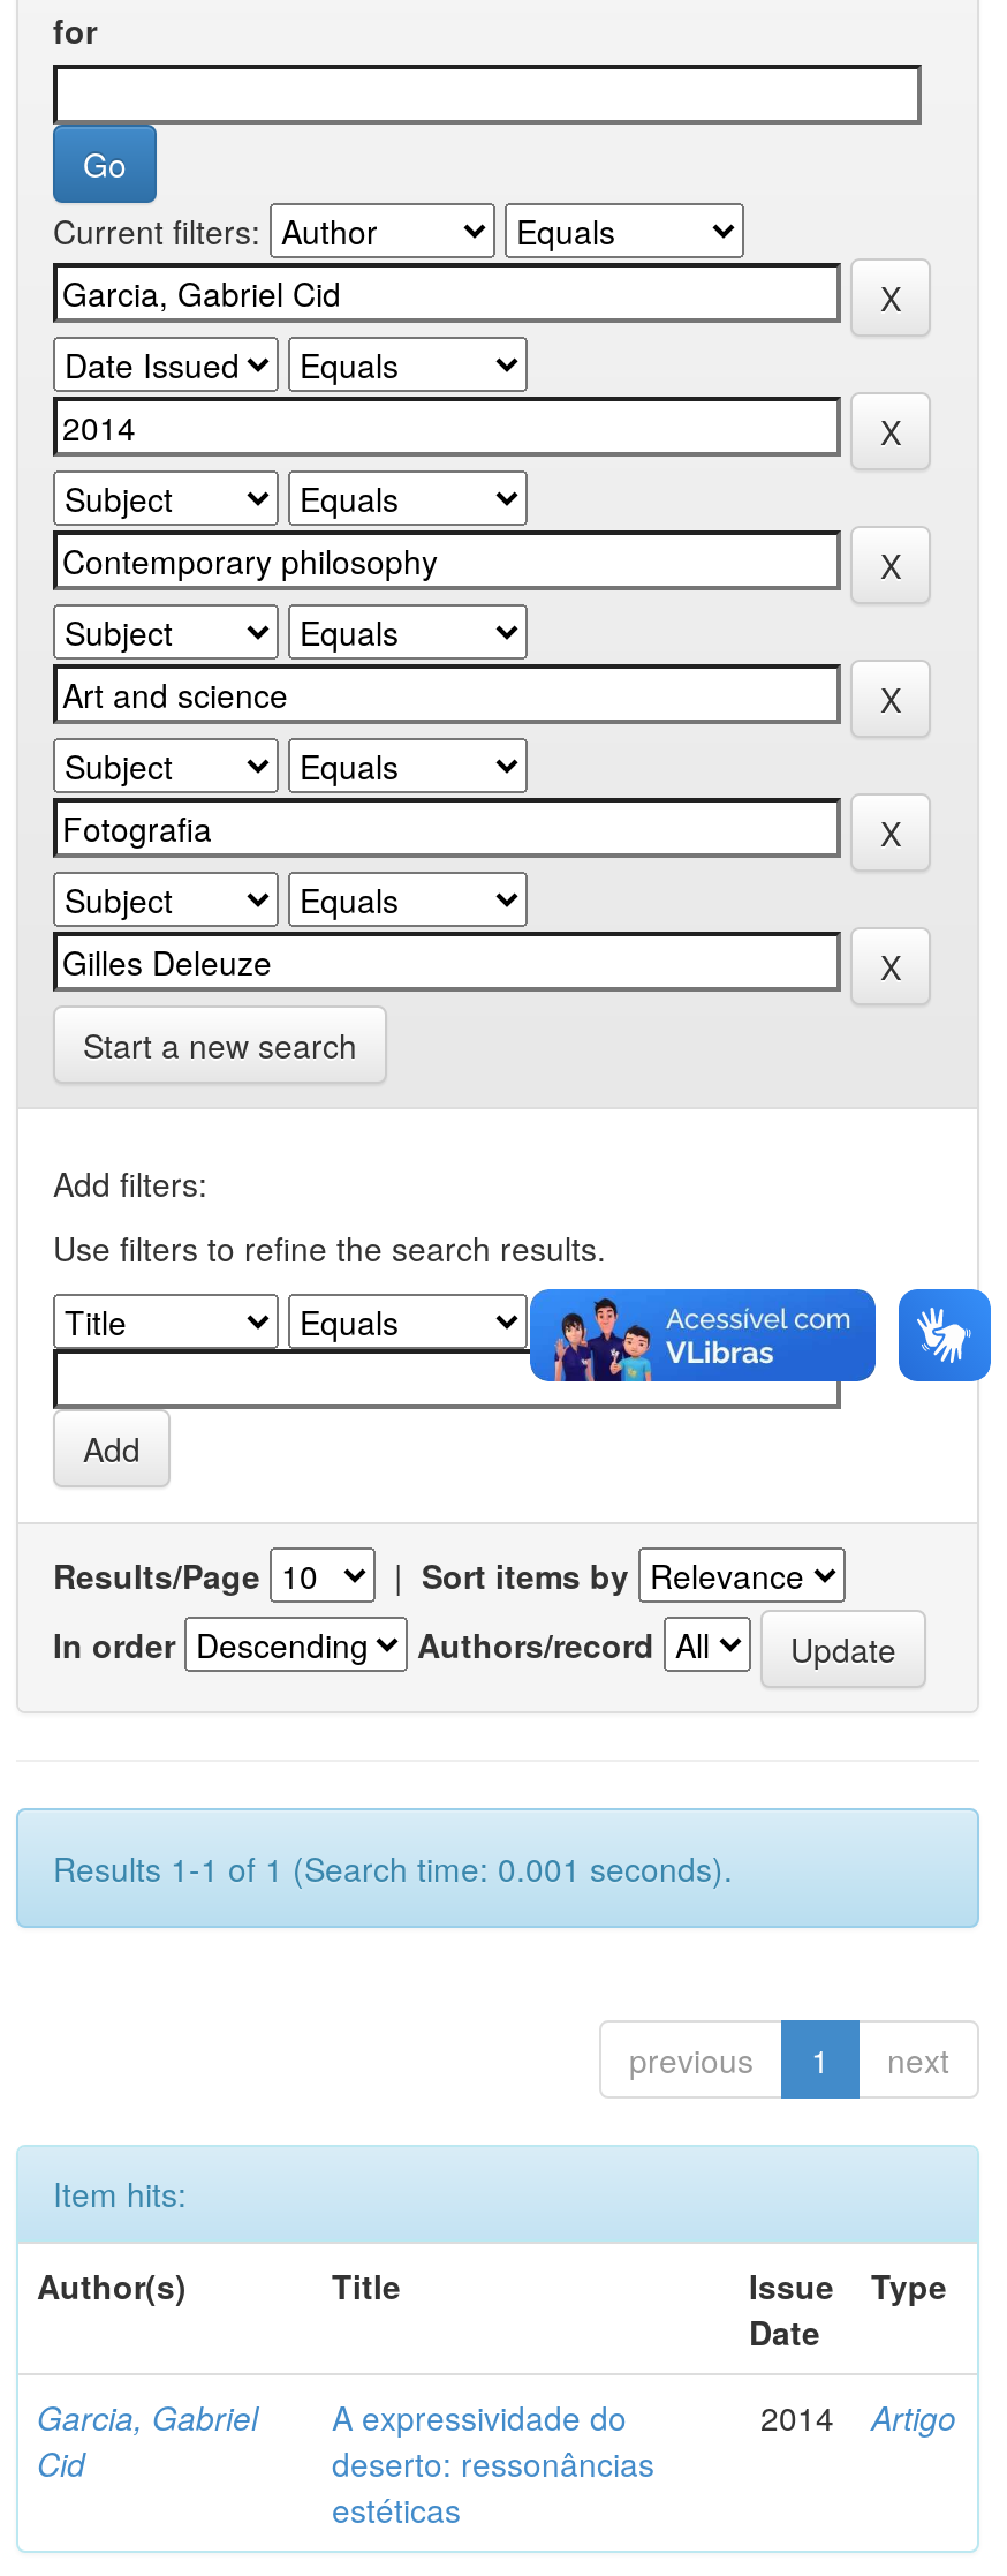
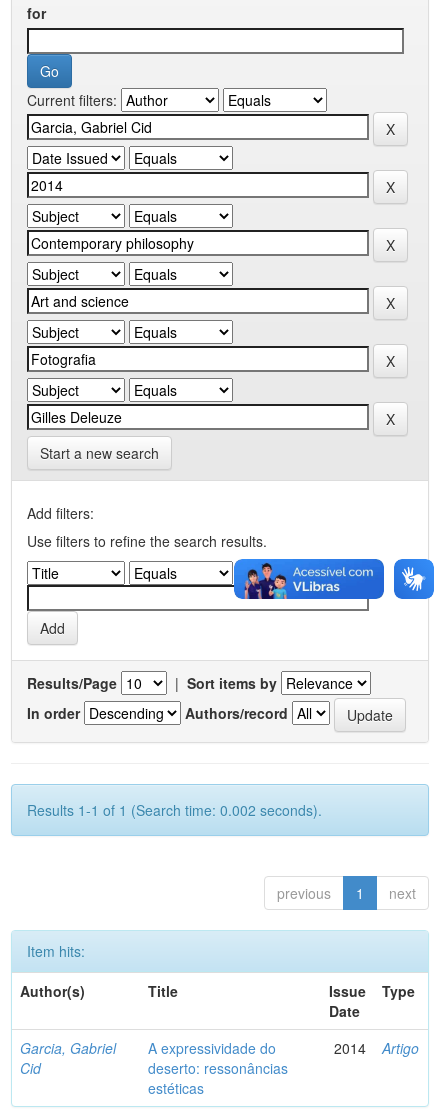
- Results 1-1 of 1 (Search time: 0.001 seconds).
+ Results 1-1 of 1 (Search time: 0.002 seconds).
